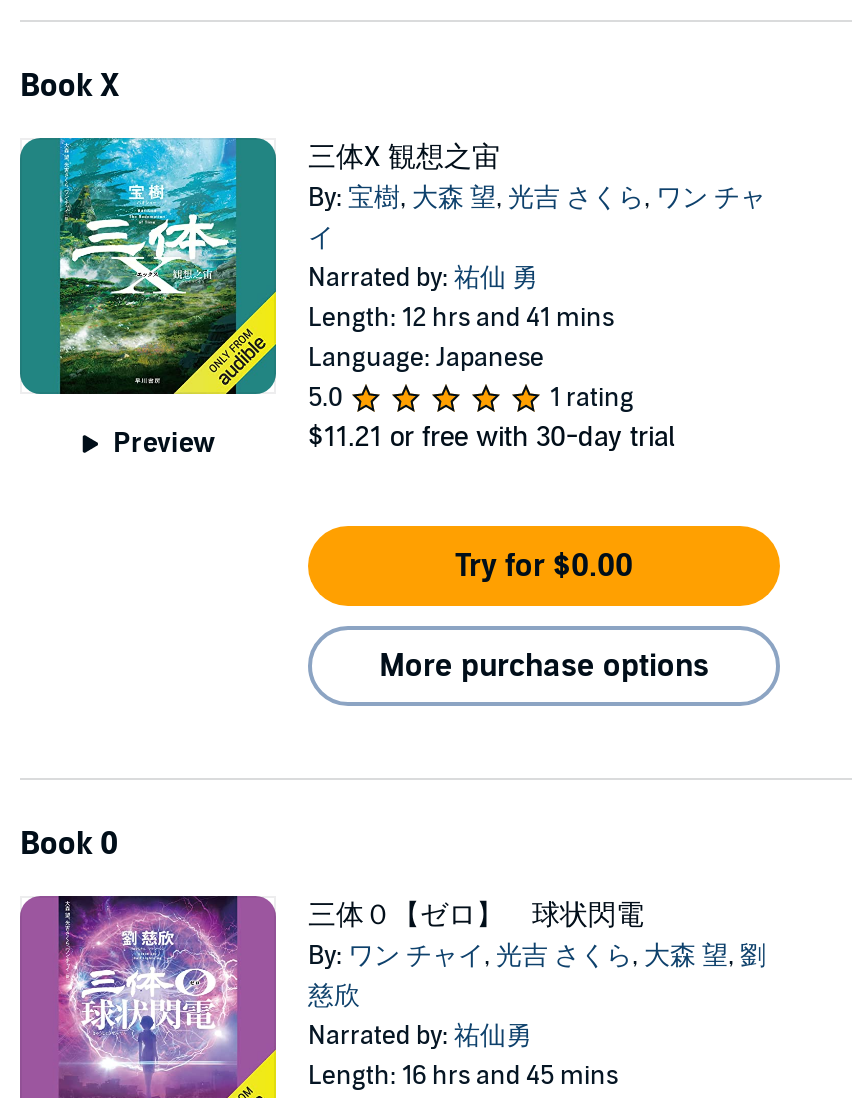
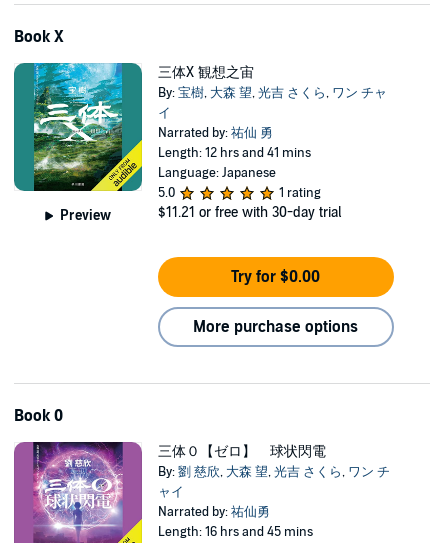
- By:ワン チャイ,光吉 さくら,大森 望,劉
- 慈欣
+ By:劉 慈欣,大森 望,光吉 さくら,ワン チ
+ ャイ
